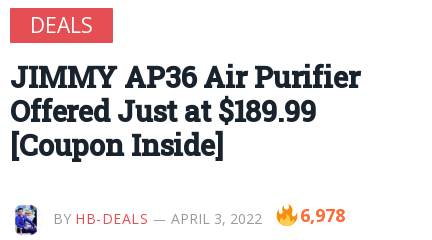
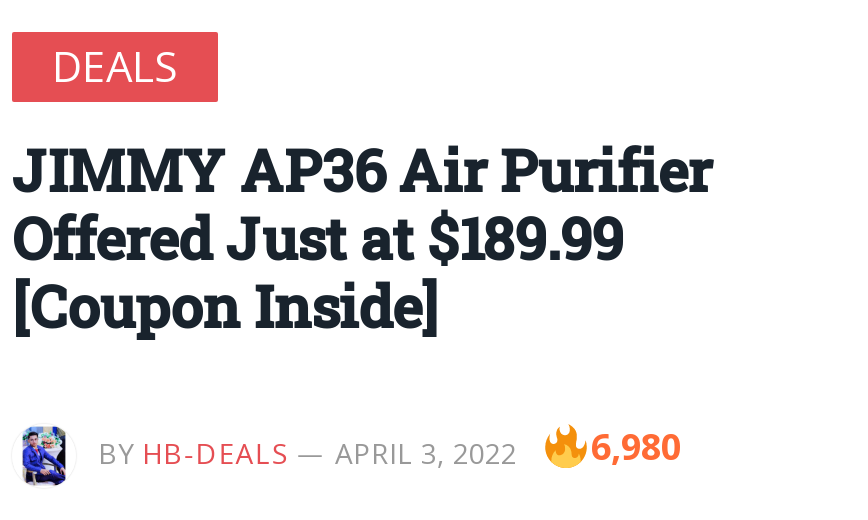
- BY HB-DEALS APRIL 3, 2022 6,978
+ BY HB-DEALS APRIL 3, 2022 6,980
